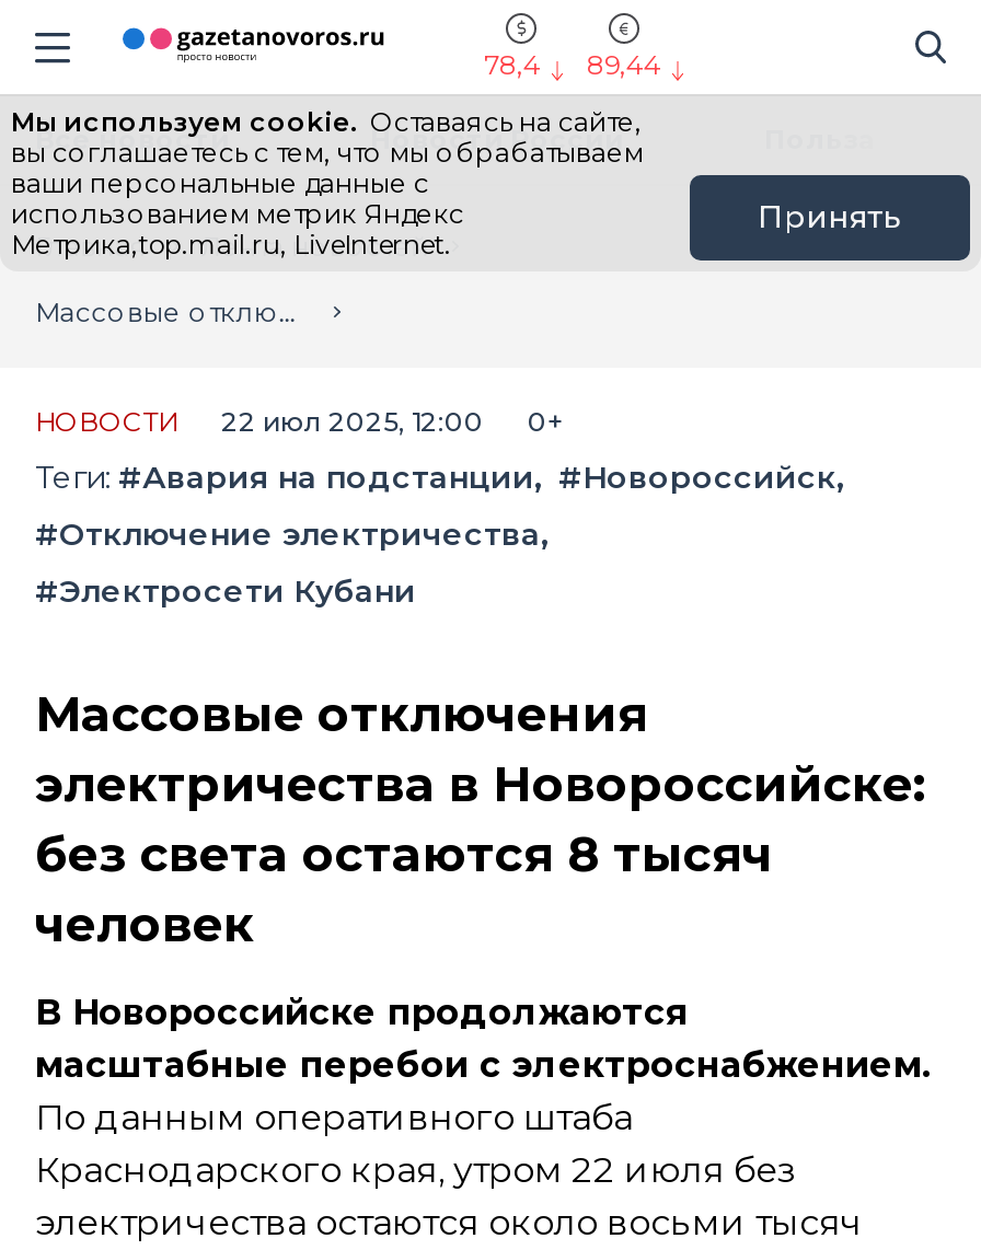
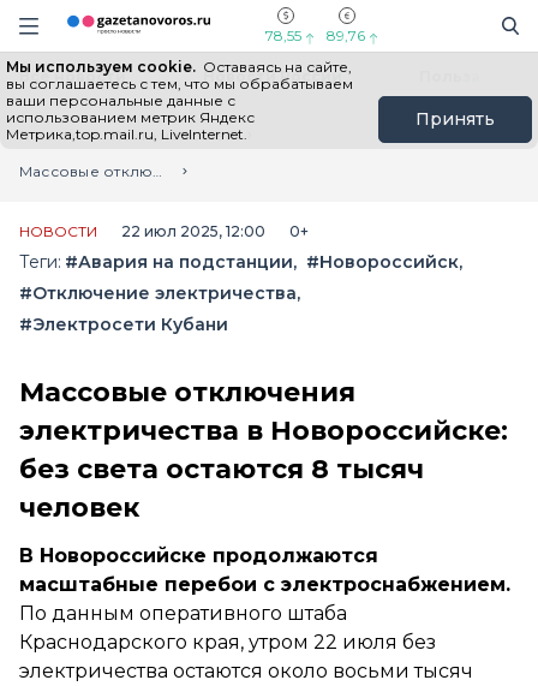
- 78,4
+ 78,55

- 89,44
+ 89,76
